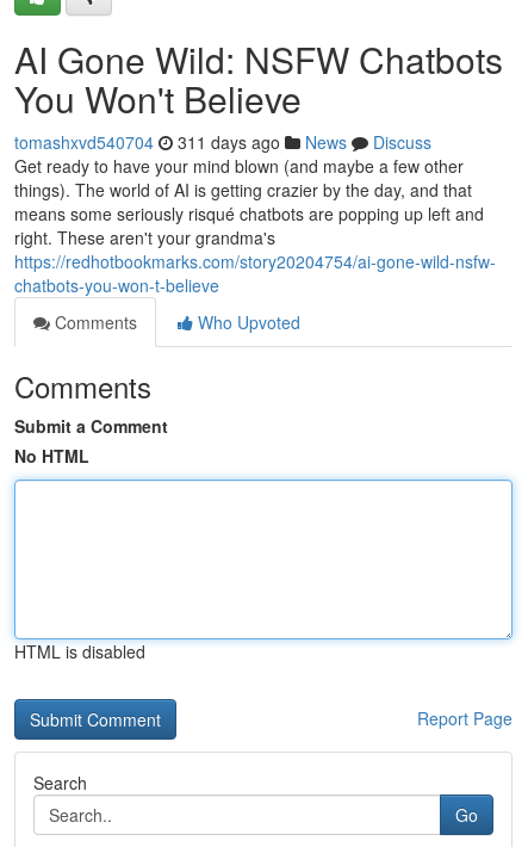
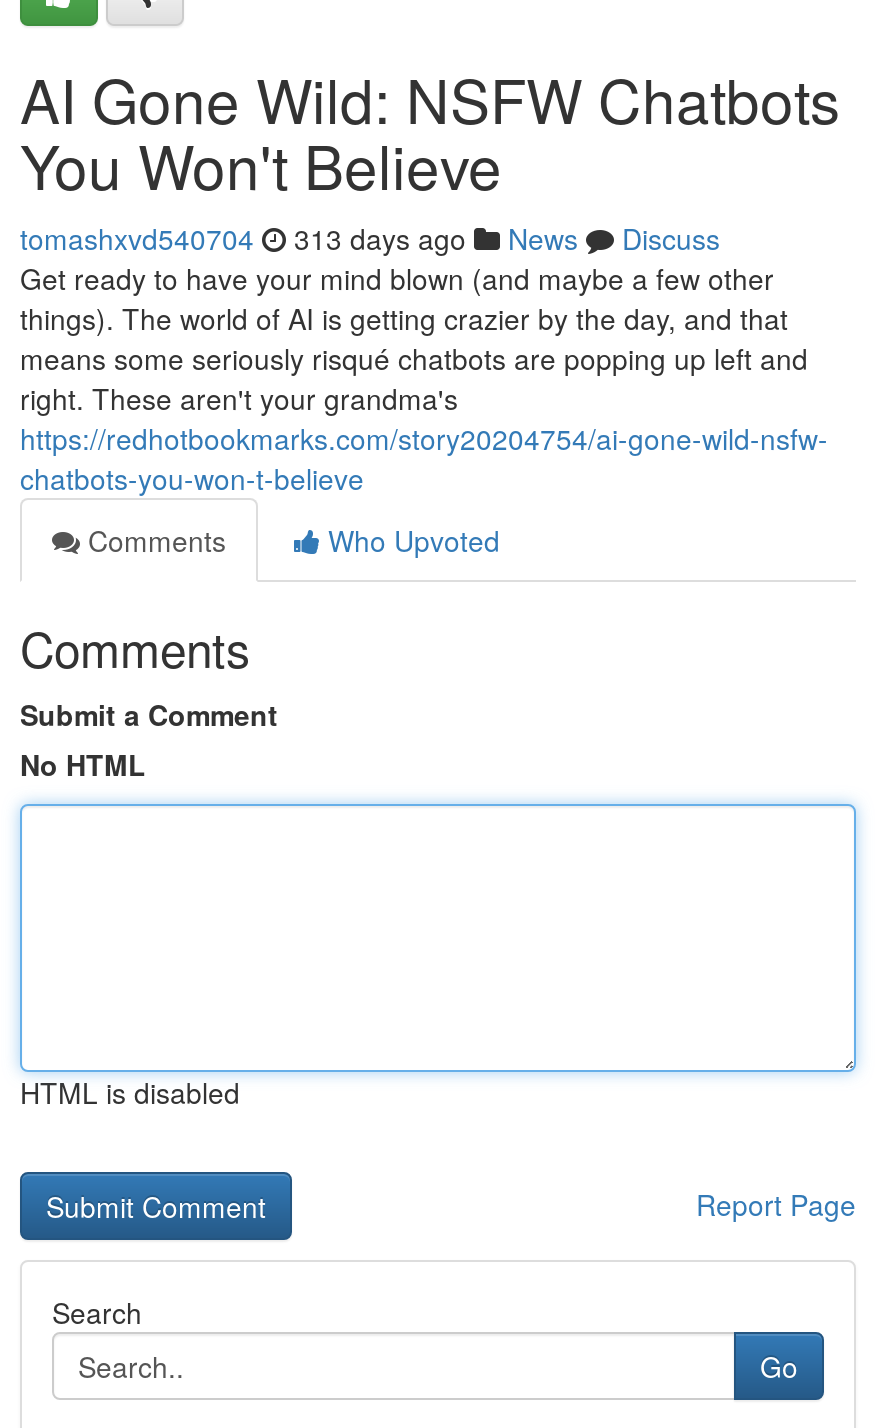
- tomashxvd540704 311 days ago News Discuss
+ tomashxvd540704 313 days ago News Discuss
